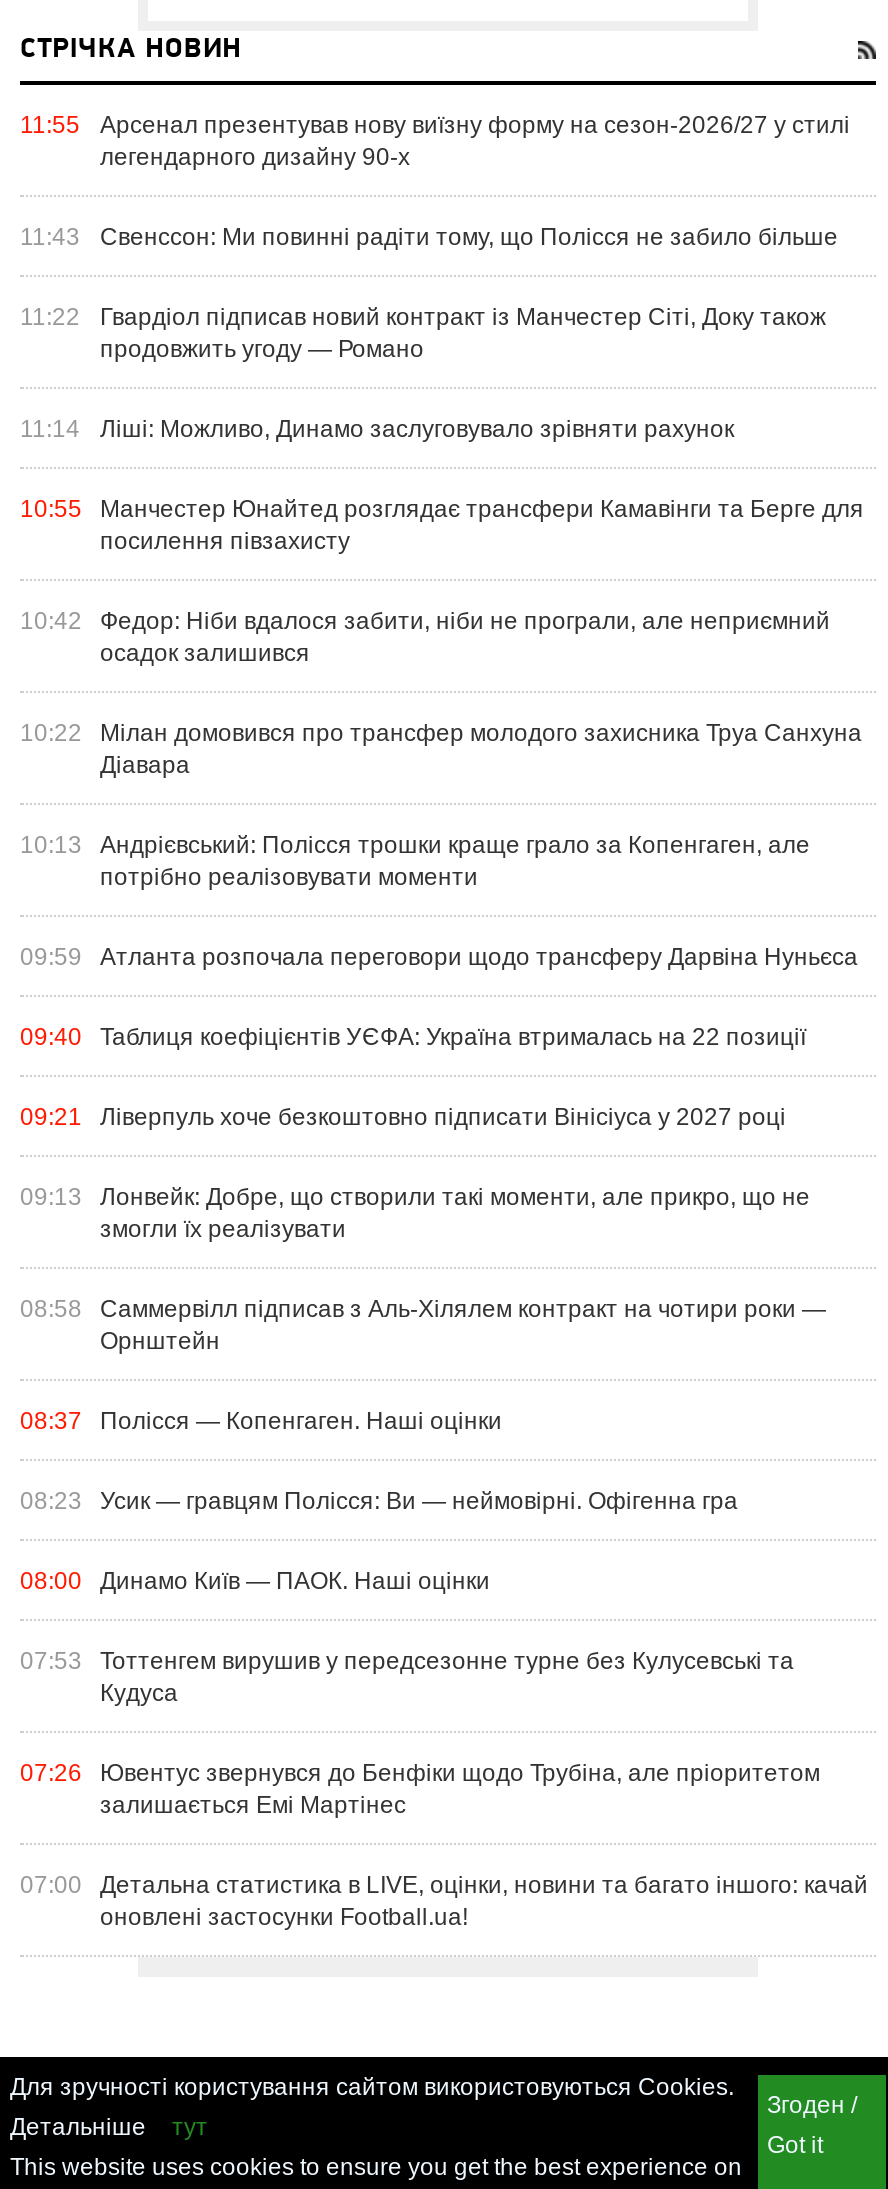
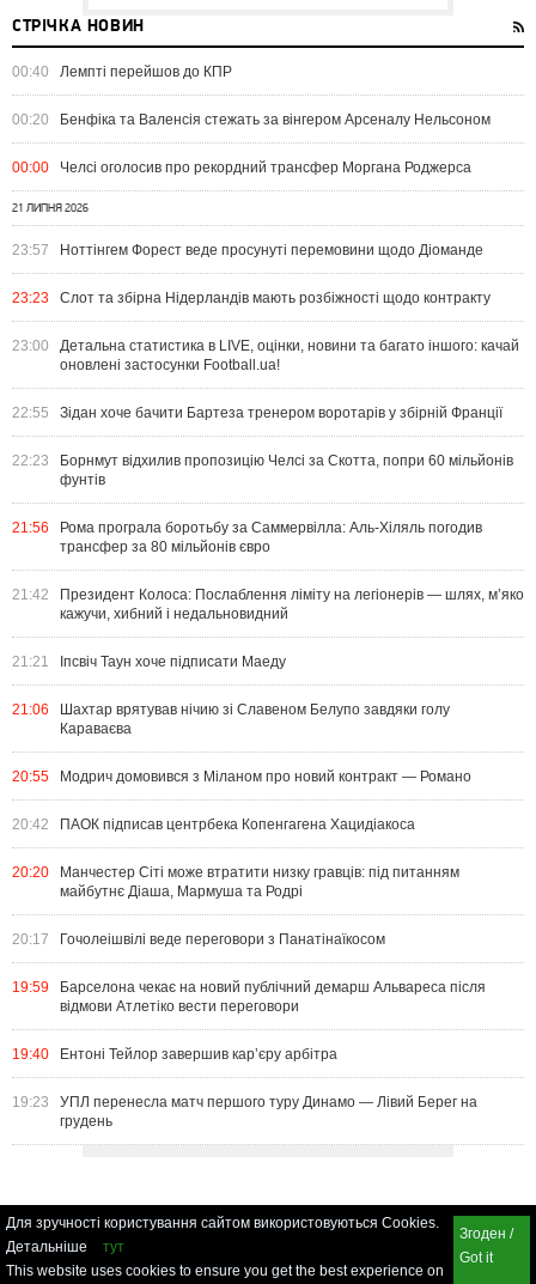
- 11:55
- Арсенал презентував нову виїзну форму на сезон-2026/27 у стилі
- легендарного дизайну 90-х
- 11:43
- Свенссон: Ми повинні радіти тому, що Полісся не забило більше
- 11:22
- Гвардіол підписав новий контракт із Манчестер Сіті, Доку також
- продовжить угоду — Романо
- 11:14
- Ліші: Можливо, Динамо заслуговувало зрівняти рахунок
- 10:55
- Манчестер Юнайтед розглядає трансфери Камавінги та Берге для
- посилення півзахисту
- 10:42
- Федор: Ніби вдалося забити, ніби не програли, але неприємний
- осадок залишився
- 10:22
- Мілан домовився про трансфер молодого захисника Труа Санхуна
- Діавара
- 10:13
- Андрієвський: Полісся трошки краще грало за Копенгаген, але
- потрібно реалізовувати моменти
- 09:59
- Атланта розпочала переговори щодо трансферу Дарвіна Нуньєса
- 09:40
- Таблиця коефіцієнтів УЄФА: Україна втрималась на 22 позиції
- 09:21
- Ліверпуль хоче безкоштовно підписати Вінісіуса у 2027 році
- 09:13
- Лонвейк: Добре, що створили такі моменти, але прикро, що не
- змогли їх реалізувати
- 08:58
- Саммервілл підписав з Аль-Хілялем контракт на чотири роки —
- Орнштейн
- 08:37
- Полісся — Копенгаген. Наші оцінки
- 08:23
- Усик — гравцям Полісся: Ви — неймовірні. Офігенна гра
- 08:00
- Динамо Київ — ПАОК. Наші оцінки
- 07:53
- Тоттенгем вирушив у передсезонне турне без Кулусевські та
- Кудуса
- 07:26
- Ювентус звернувся до Бенфіки щодо Трубіна, але пріоритетом
- залишається Емі Мартінес
- 07:00
+ 00:40
+ Лемпті перейшов до КПР
+ 00:20
+ Бенфіка та Валенсія стежать за вінгером Арсеналу Нельсоном
+ 00:00
+ Челсі оголосив про рекордний трансфер Моргана Роджерса
+ 21 ЛИПНЯ 2026
+ 23:57
+ Ноттінгем Форест веде просунуті перемовини щодо Діоманде
+ 23:23
+ Слот та збірна Нідерландів мають розбіжності щодо контракту
+ 23:00

moved up: Детальна статистика в LIVE, оцінки, новини та багато іншого: качай | оновлені застосунки Football.ua!

+ 22:55
+ Зідан хоче бачити Бартеза тренером воротарів у збірній Франції
+ 22:23
+ Борнмут відхилив пропозицію Челсі за Скотта, попри 60 мільйонів
+ фунтів
+ 21:56
+ Рома програла боротьбу за Саммервілла: Аль-Хіляль погодив
+ трансфер за 80 мільйонів євро
+ 21:42
+ Президент Колоса: Послаблення ліміту на легіонерів — шлях, м’яко
+ кажучи, хибний і недальновидний
+ 21:21
+ Іпсвіч Таун хоче підписати Маеду
+ 21:06
+ Шахтар врятував нічию зі Славеном Белупо завдяки голу
+ Караваєва
+ 20:55
+ Модрич домовився з Міланом про новий контракт — Романо
+ 20:42
+ ПАОК підписав центрбека Копенгагена Хацидіакоса
+ 20:20
+ Манчестер Сіті може втратити низку гравців: під питанням
+ майбутнє Діаша, Мармуша та Родрі
+ 20:17
+ Гочолеішвілі веде переговори з Панатінаїкосом
+ 19:59
+ Барселона чекає на новий публічний демарш Альвареса після
+ відмови Атлетіко вести переговори
+ 19:40
+ Ентоні Тейлор завершив кар’єру арбітра
+ 19:23
+ УПЛ перенесла матч першого туру Динамо — Лівий Берег на
+ грудень
